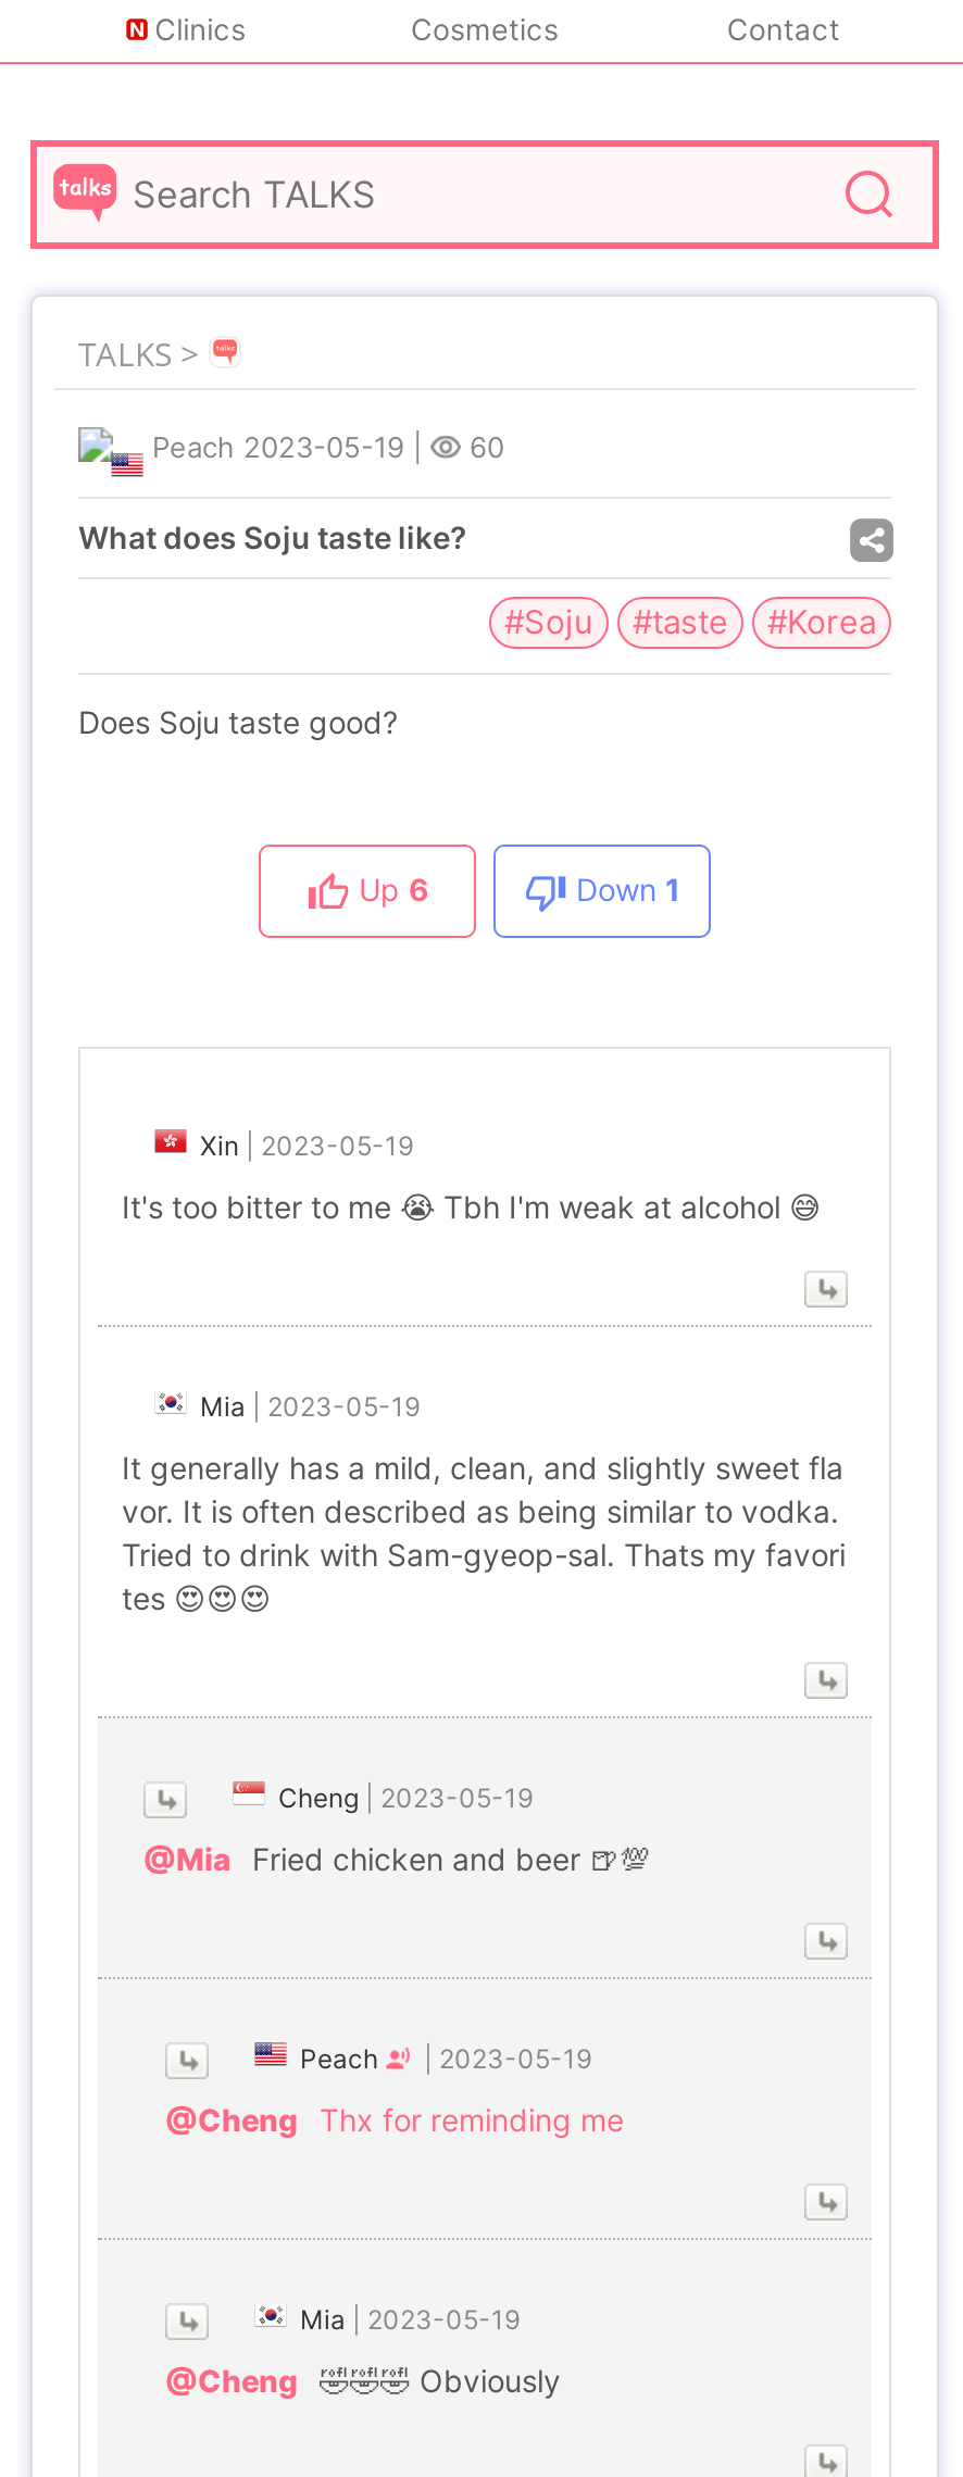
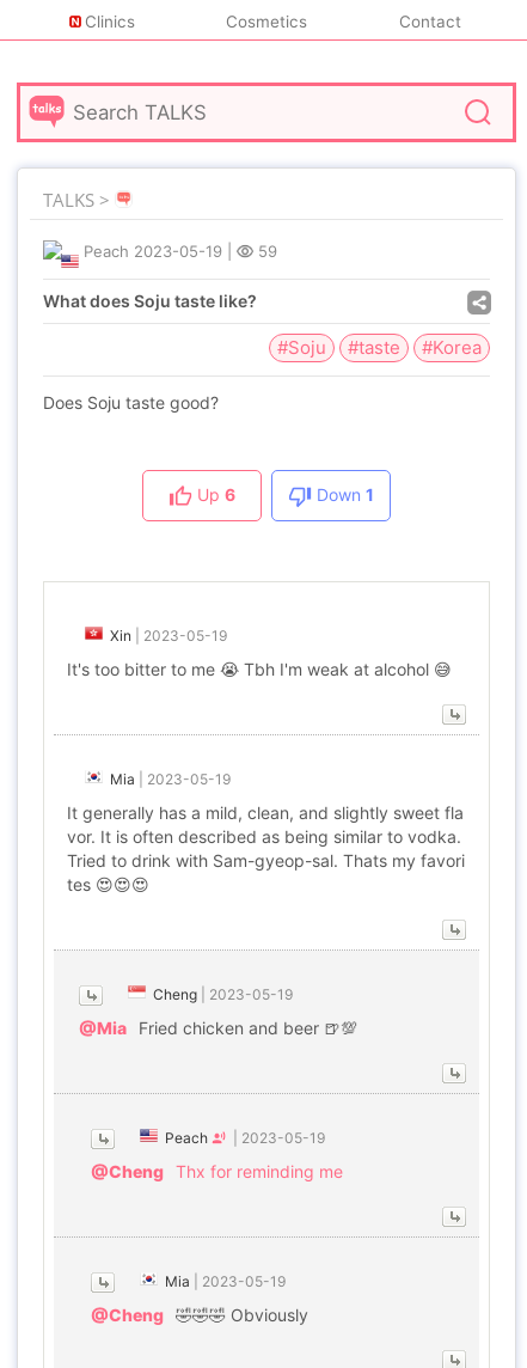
- 60
+ 59
